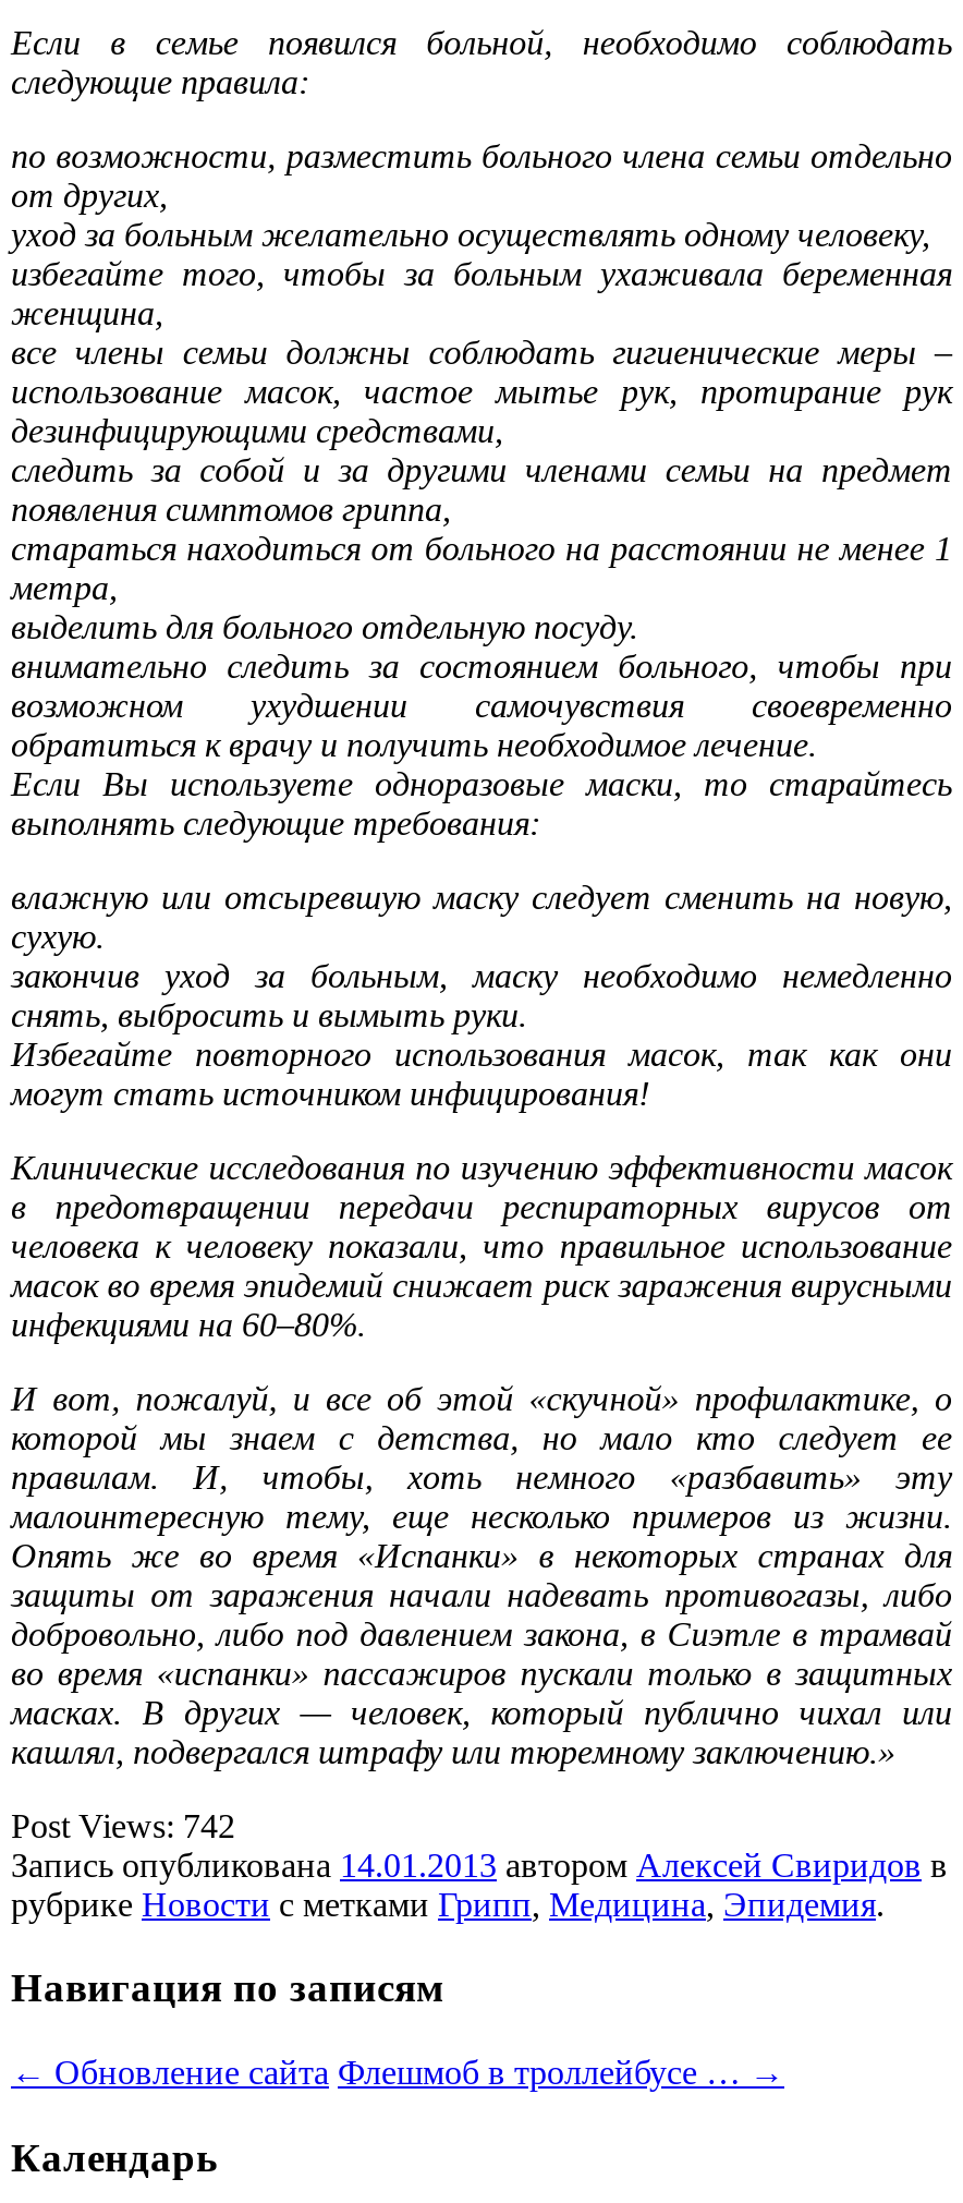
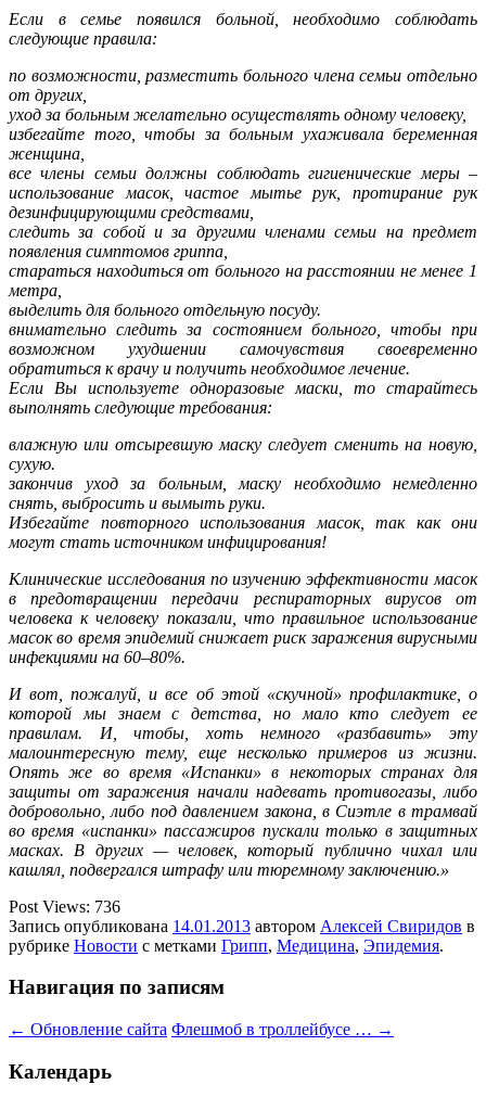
- Post Views: 742
+ Post Views: 736
